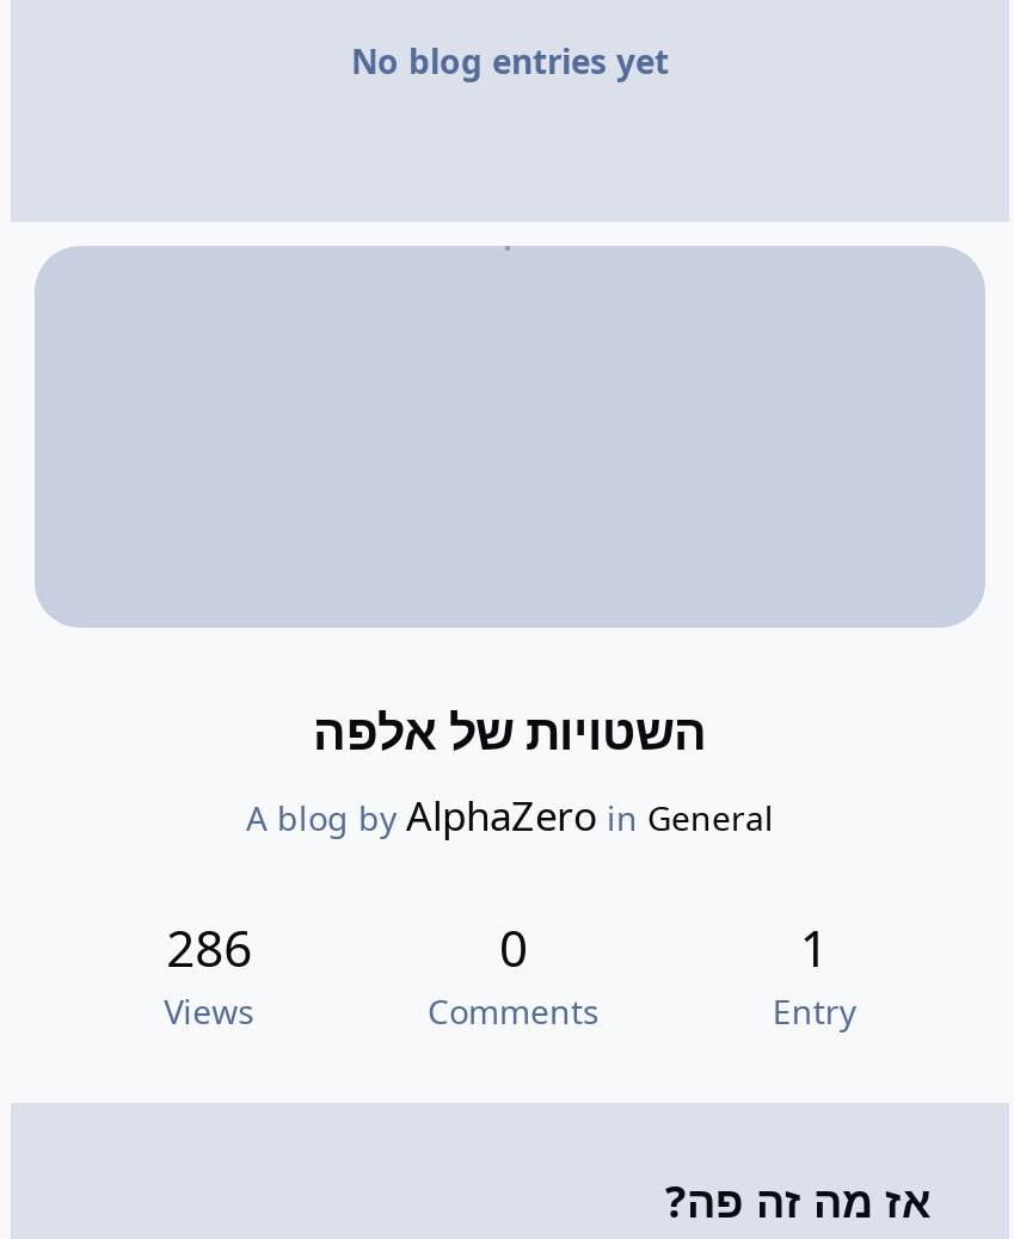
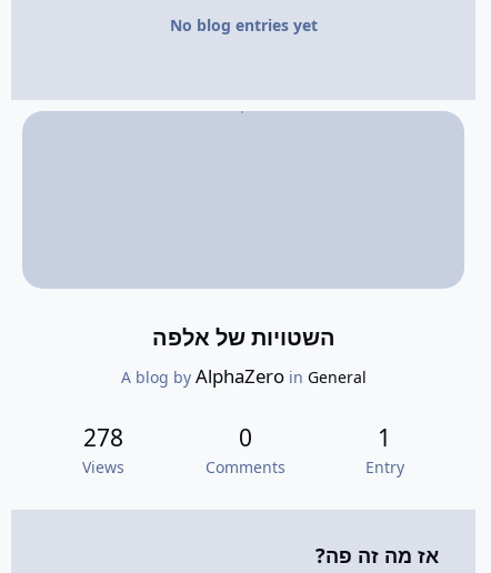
- 286
+ 278
